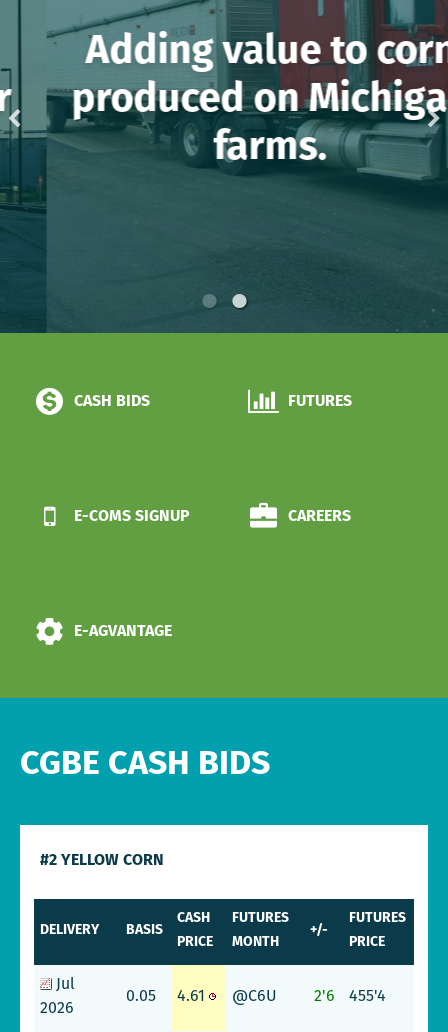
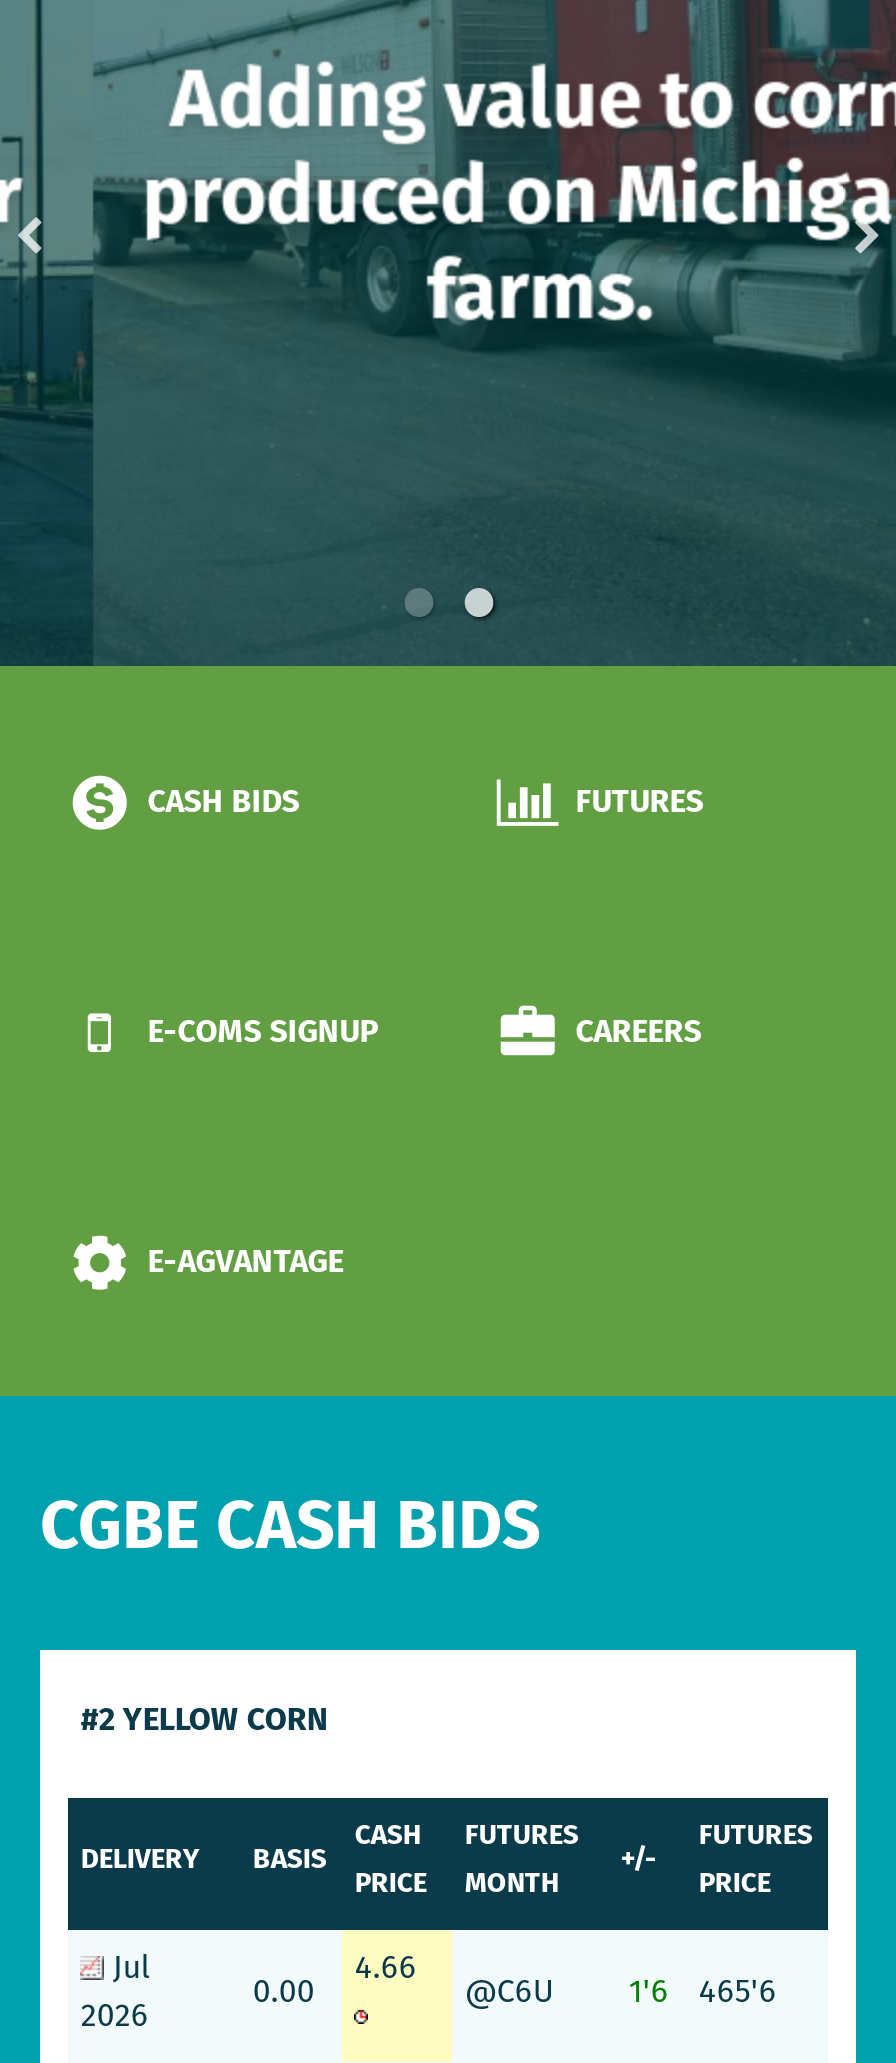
- 0.05
+ 0.00

- 4.61
+ 4.66

- 2'6
+ 1'6

- 455'4
+ 465'6
